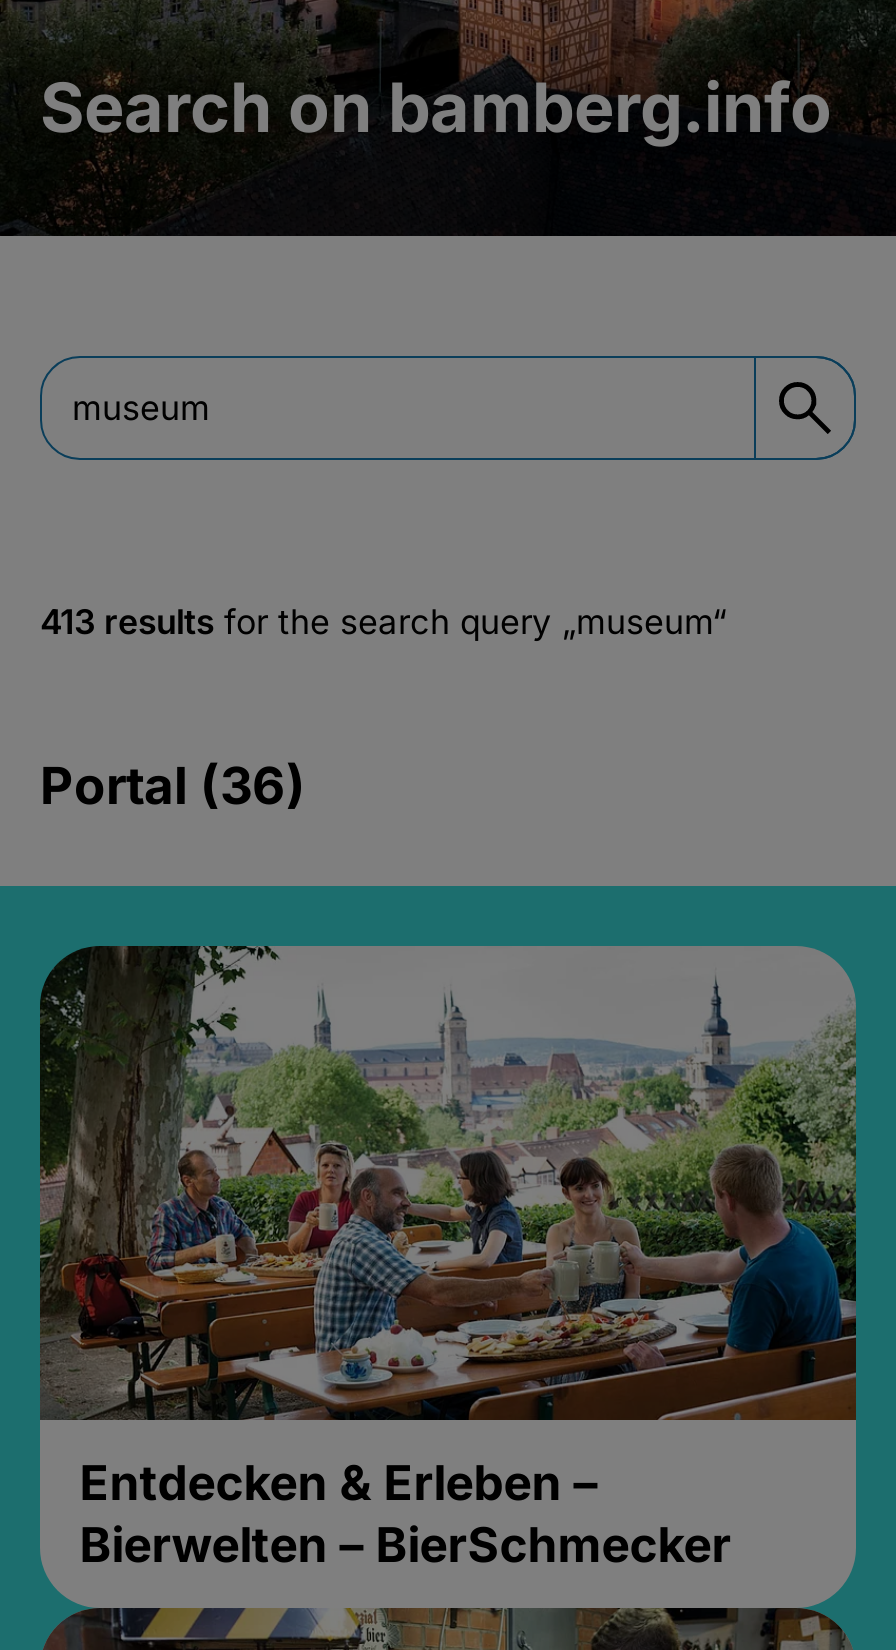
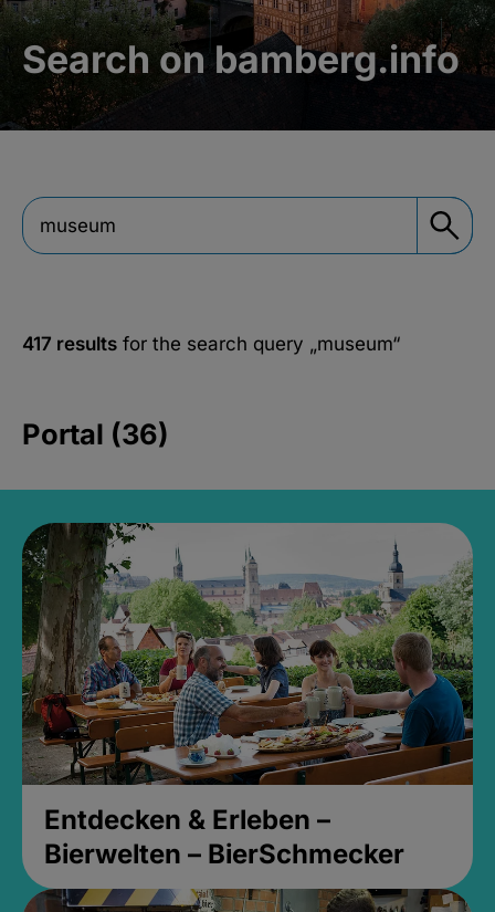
- 413 results for the search query „museum“
+ 417 results for the search query „museum“
